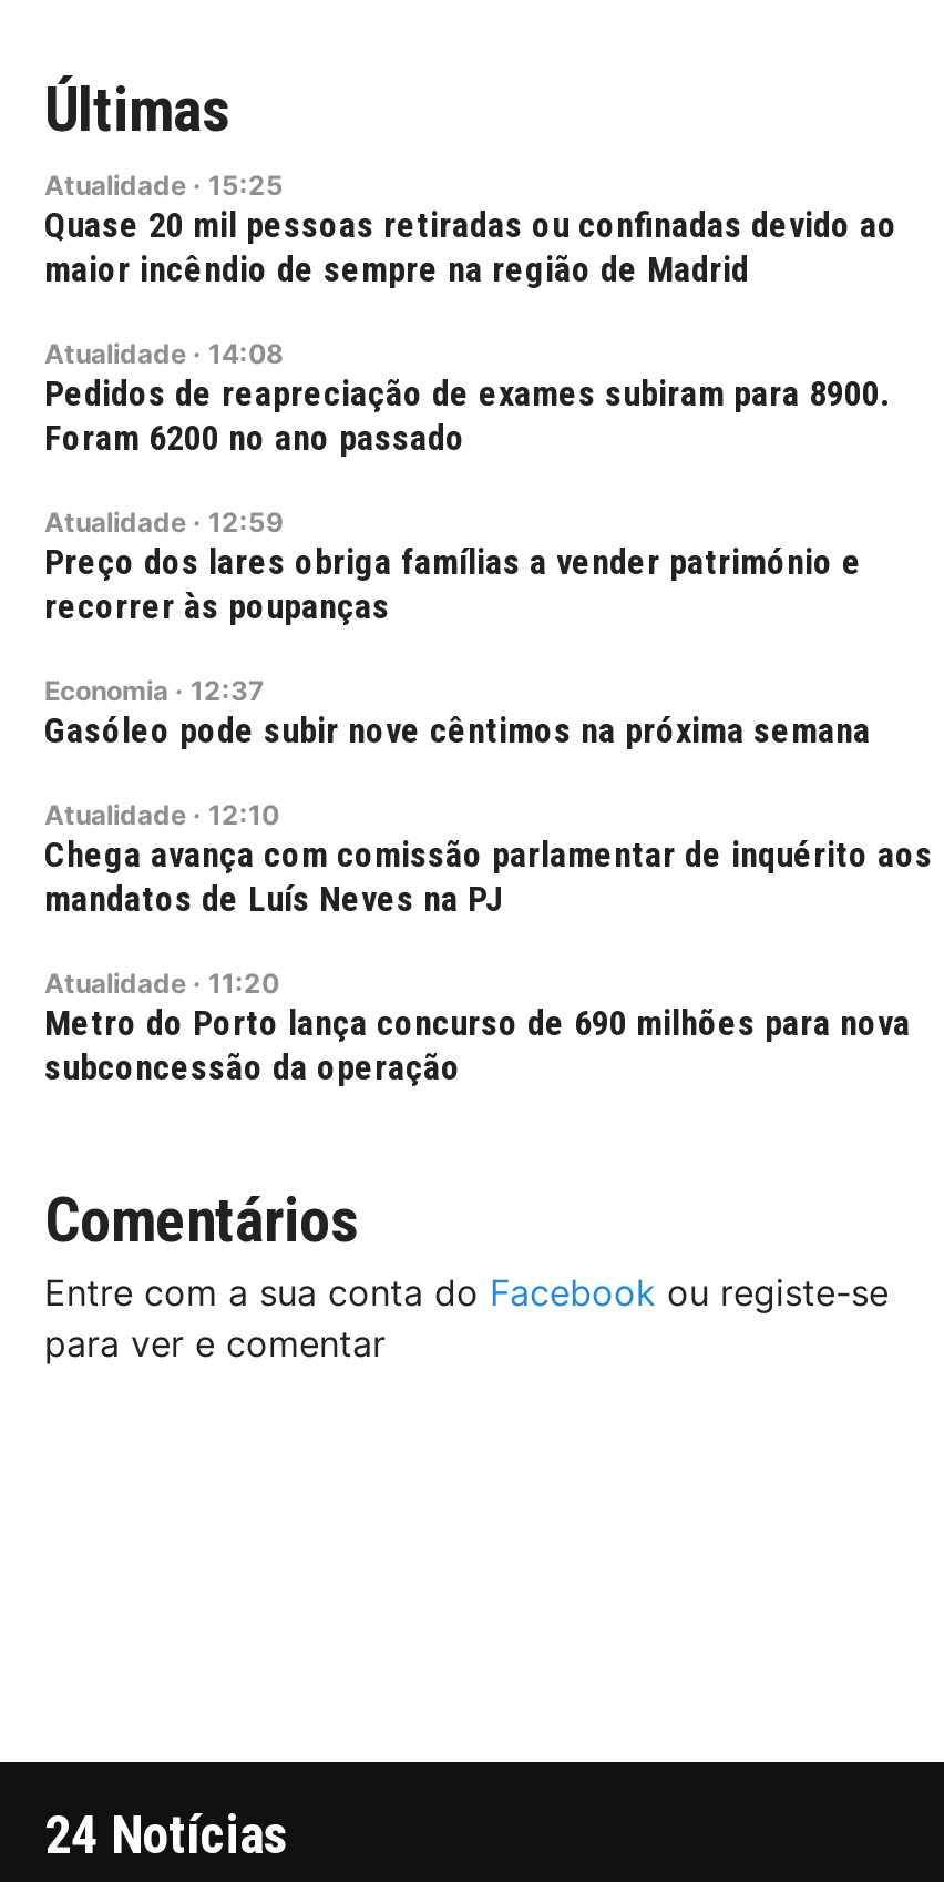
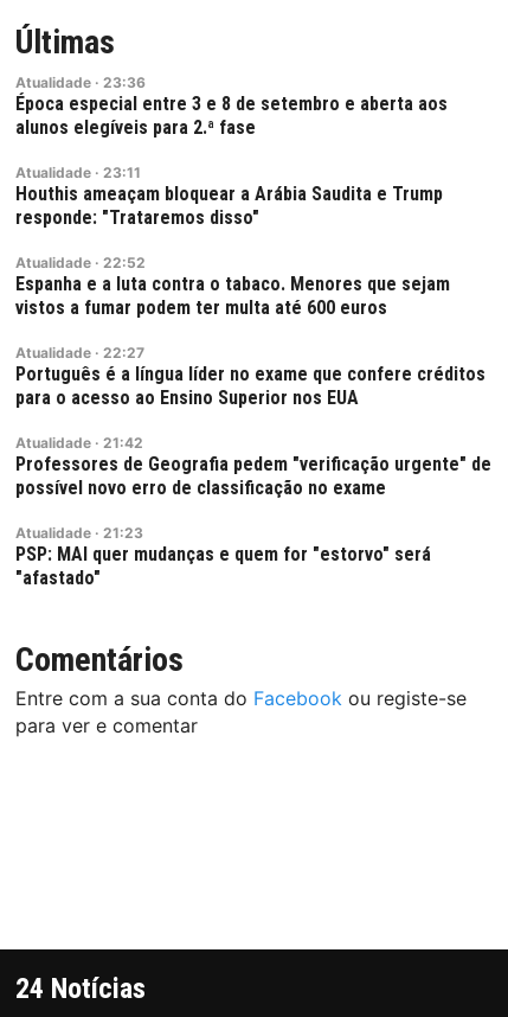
- Atualidade · 15:25
- Quase 20 mil pessoas retiradas ou confinadas devido ao
- maior incêndio de sempre na região de Madrid
+ Atualidade · 23:36
+ Época especial entre 3 e 8 de setembro e aberta aos
+ alunos elegíveis para 2.ª fase

- Atualidade · 14:08
- Pedidos de reapreciação de exames subiram para 8900.
- Foram 6200 no ano passado
+ Atualidade · 23:11
+ Houthis ameaçam bloquear a Arábia Saudita e Trump
+ responde: "Trataremos disso"

- Atualidade · 12:59
- Preço dos lares obriga famílias a vender património e
- recorrer às poupanças
+ Atualidade · 22:52
+ Espanha e a luta contra o tabaco. Menores que sejam
+ vistos a fumar podem ter multa até 600 euros

- Economia · 12:37
- Gasóleo pode subir nove cêntimos na próxima semana
+ Atualidade · 22:27
+ Português é a língua líder no exame que confere créditos
+ para o acesso ao Ensino Superior nos EUA

- Atualidade · 12:10
- Chega avança com comissão parlamentar de inquérito aos
- mandatos de Luís Neves na PJ
+ Atualidade · 21:42
+ Professores de Geografia pedem "verificação urgente" de
+ possível novo erro de classificação no exame

- Atualidade · 11:20
- Metro do Porto lança concurso de 690 milhões para nova
- subconcessão da operação
+ Atualidade · 21:23
+ PSP: MAI quer mudanças e quem for "estorvo" será
+ "afastado"
